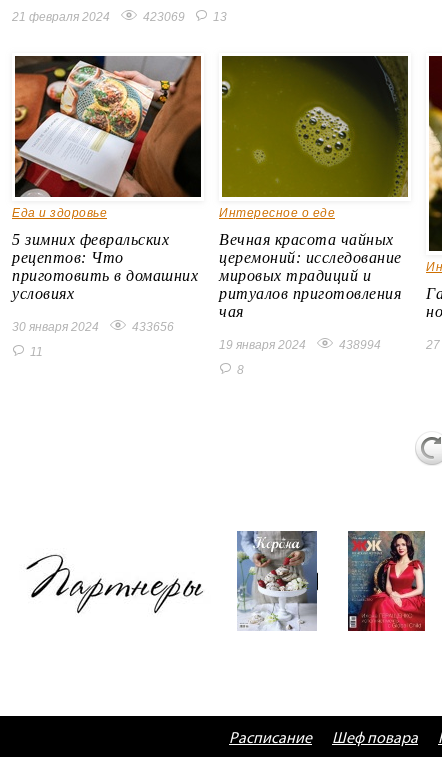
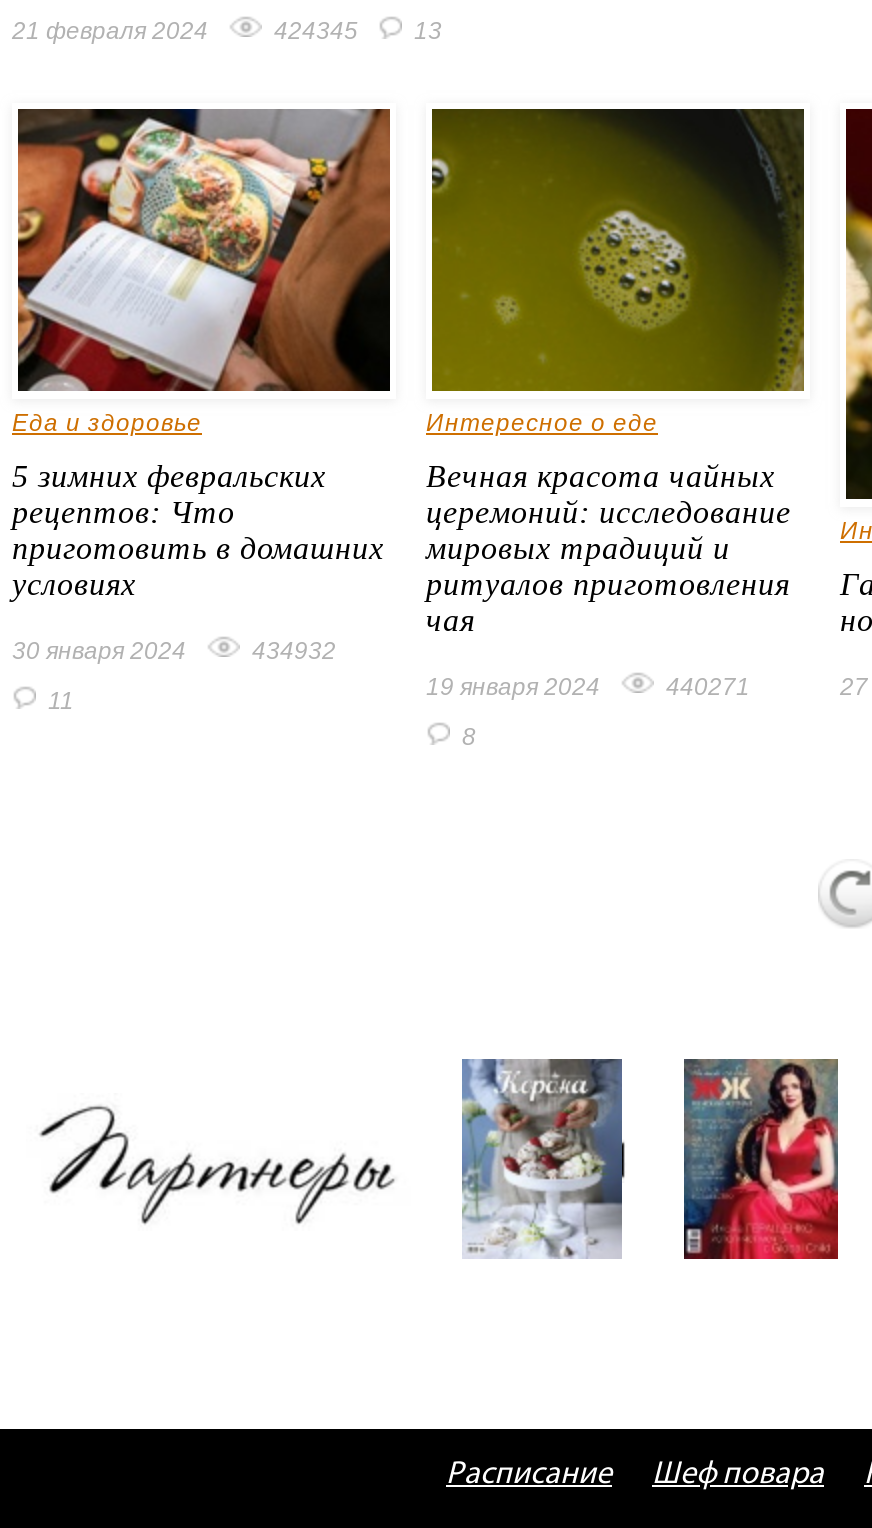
- 423069 13
+ 424345 13

- 433656
+ 434932

- 438994
+ 440271
